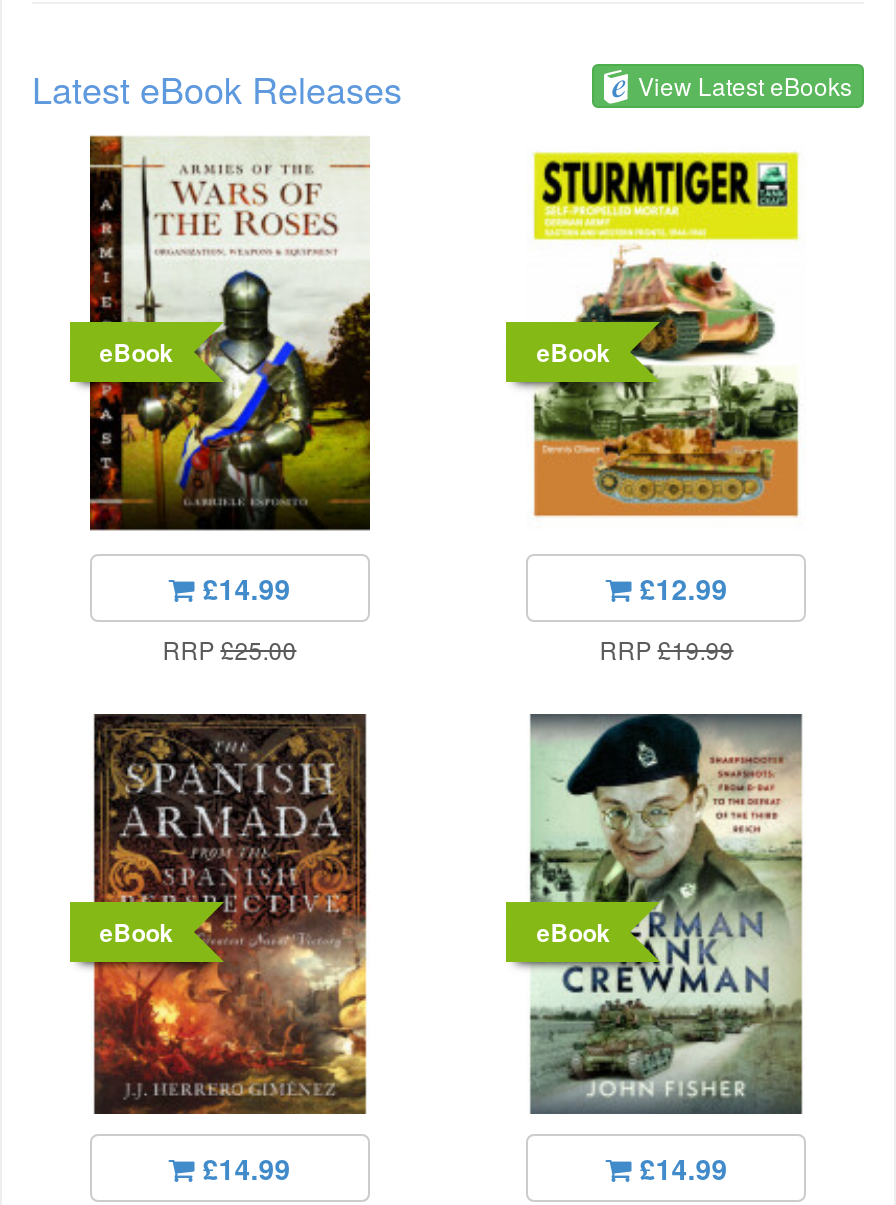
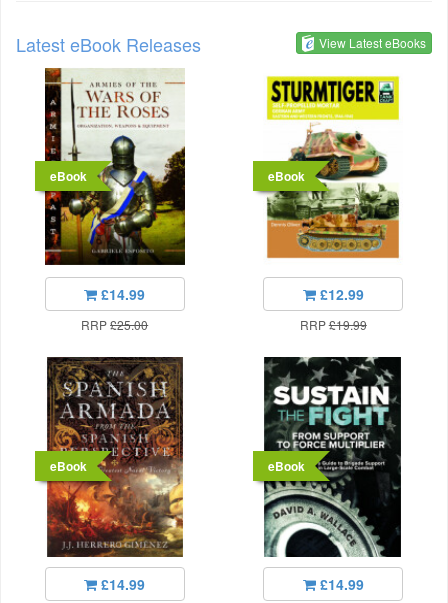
- [image]
+ [image]
